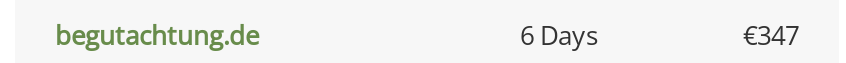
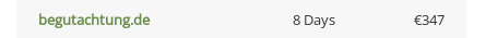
- 6 Days
+ 8 Days
